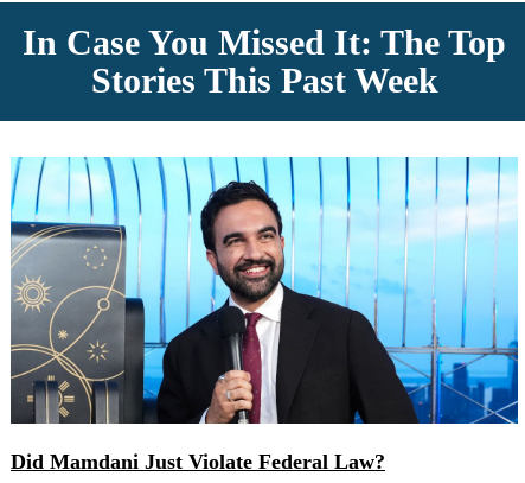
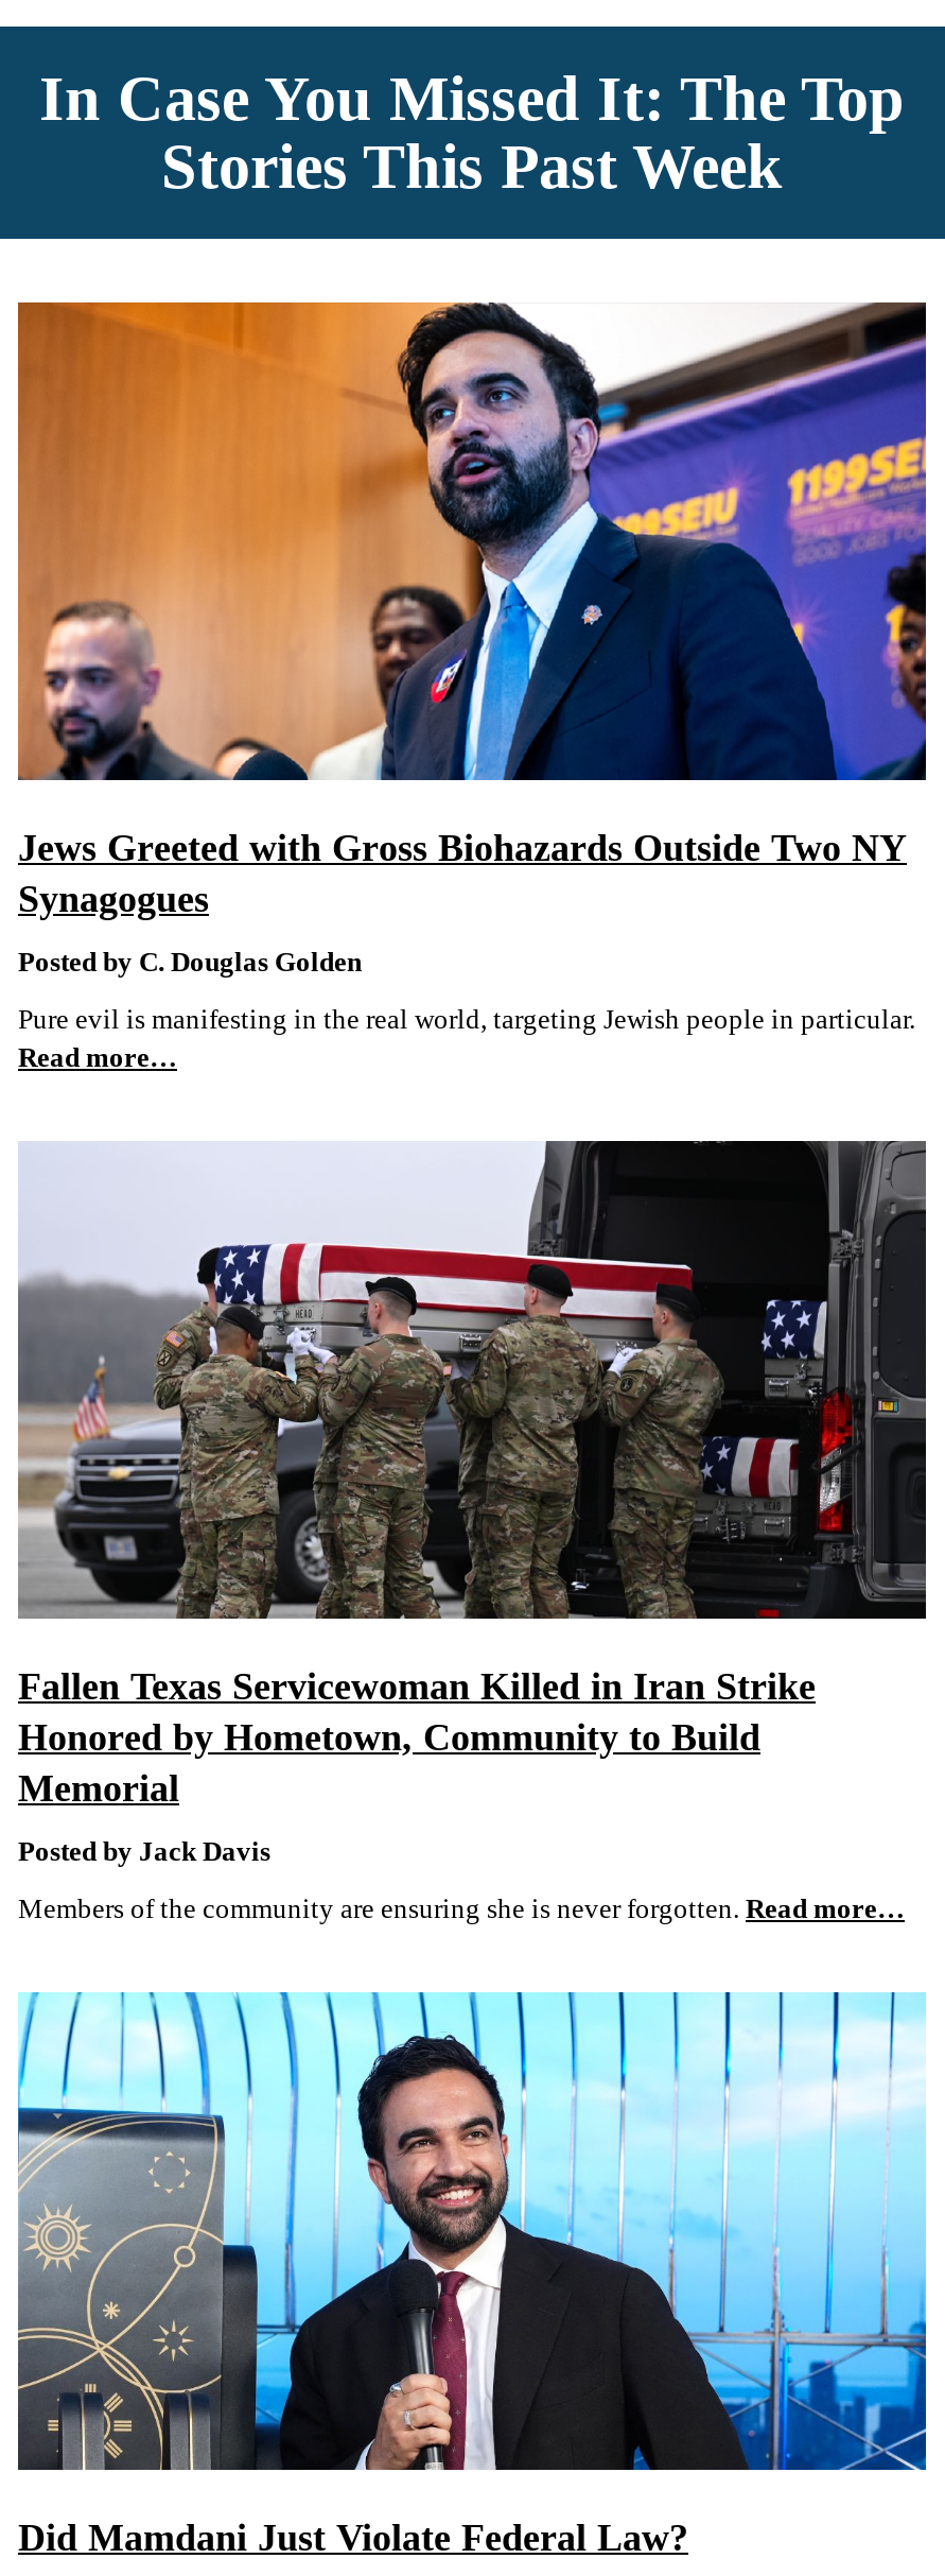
+ [image]
+ Jews Greeted with Gross Biohazards Outside Two NY
+ Synagogues
+ Posted by C. Douglas Golden
+ Pure evil is manifesting in the real world, targeting Jewish people in particular.
+ Read more…

+ [image]
+ Fallen Texas Servicewoman Killed in Iran Strike
+ Honored by Hometown, Community to Build
+ Memorial
+ Posted by Jack Davis
+ Members of the community are ensuring she is never forgotten. Read more…
